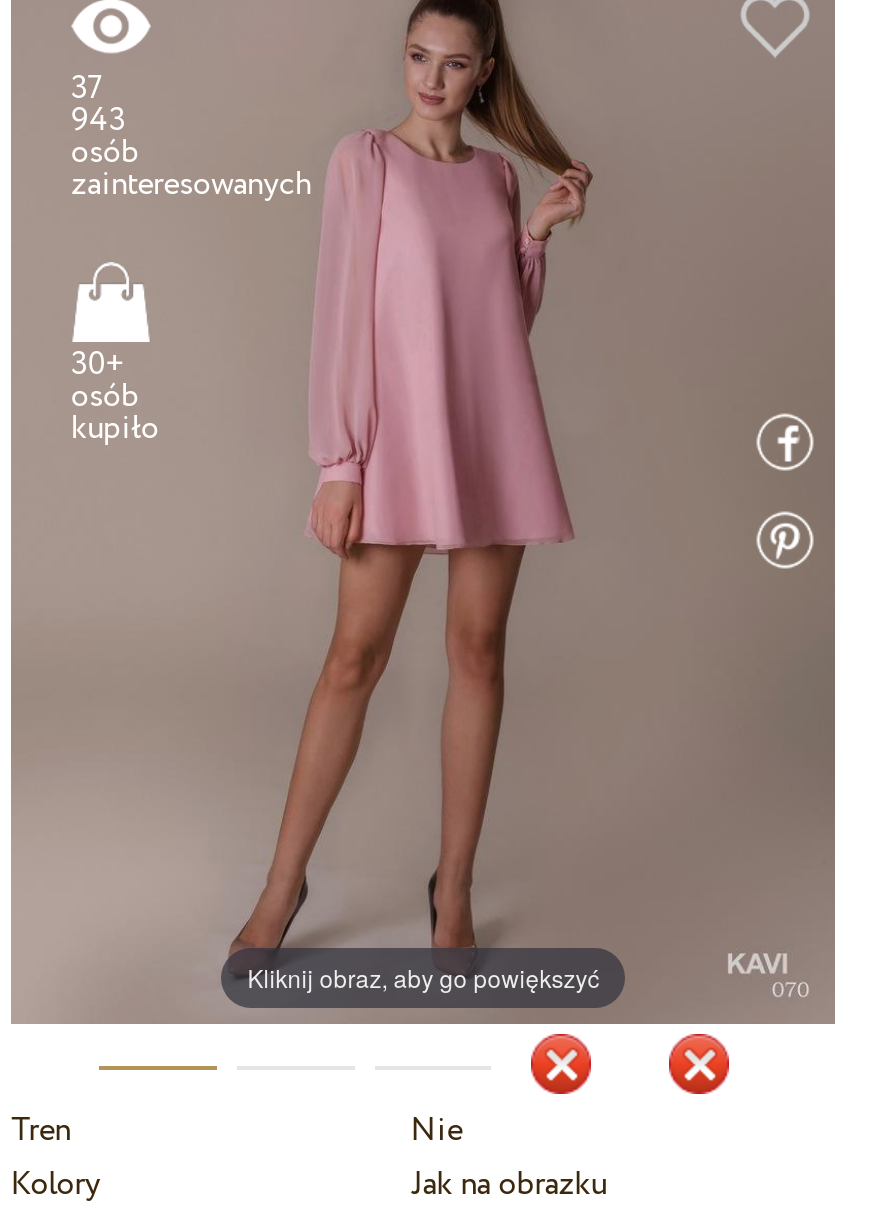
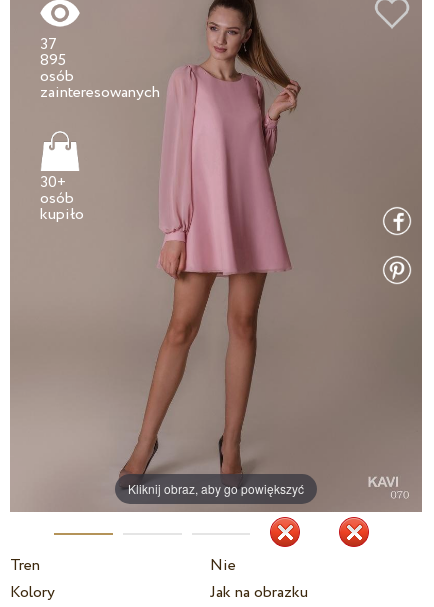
- 943
+ 895
